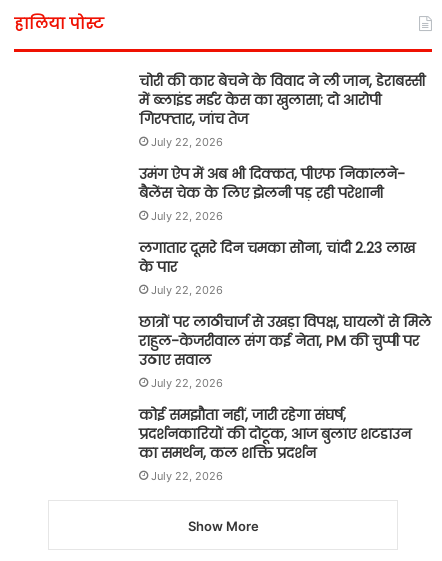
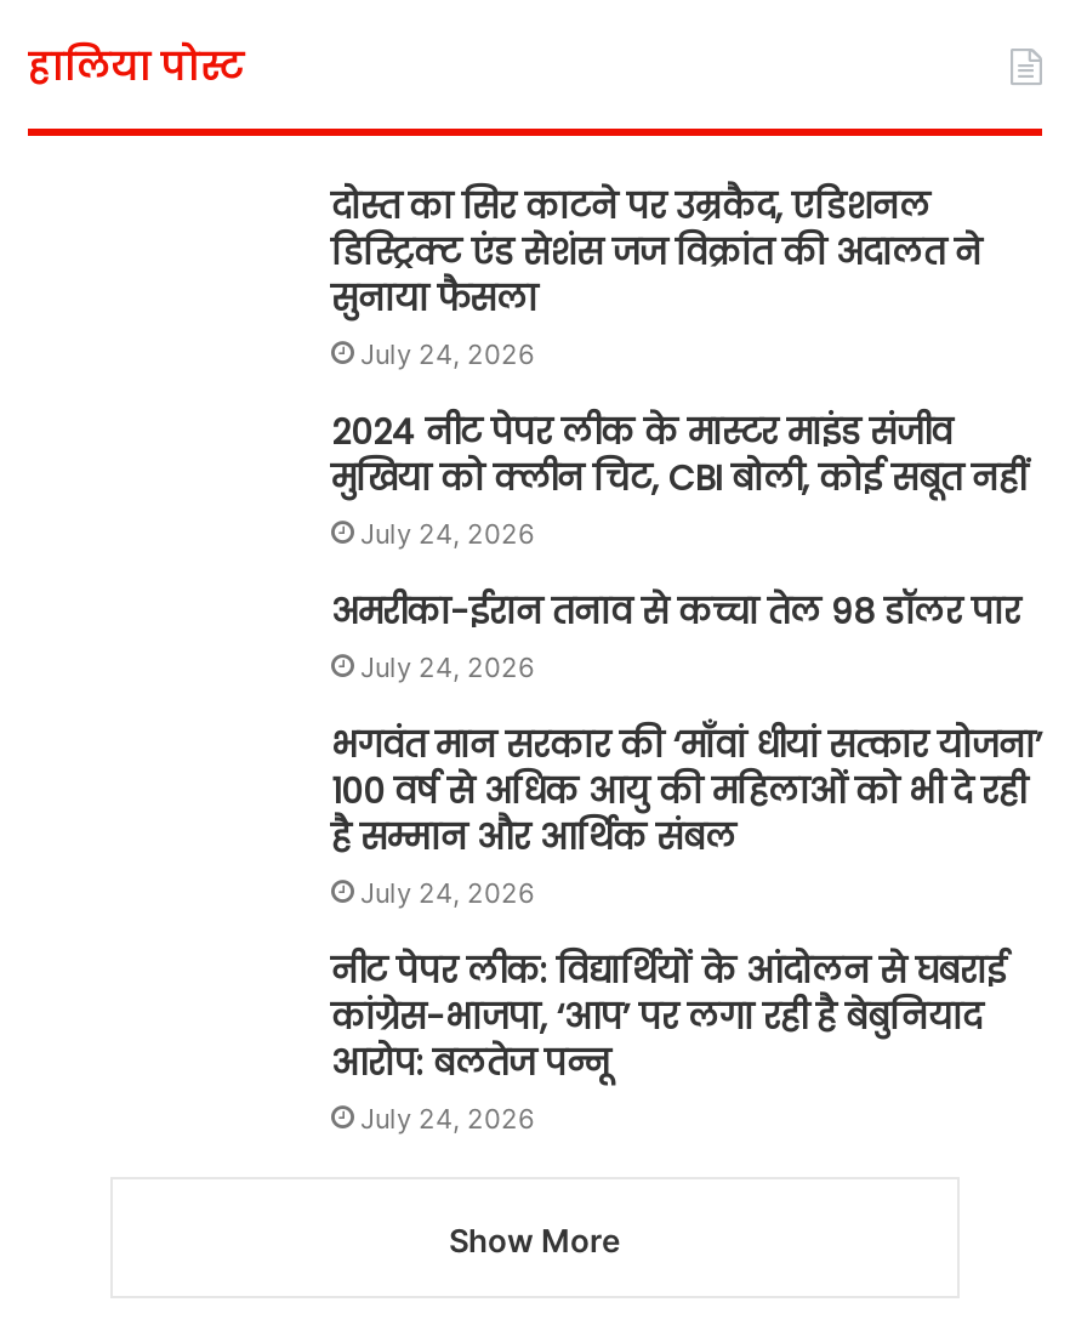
- चोरी की कार बेचने के विवाद ने ली जान, डेराबस्सी
- में ब्लाइंड मर्डर केस का खुलासा; दो आरोपी
- गिरफ्तार, जांच तेज
- July 22, 2026
+ दोस्त का सिर काटने पर उम्रकैद, एडिशनल
+ डिस्ट्रिक्ट एंड सेशंस जज विक्रांत की अदालत ने
+ सुनाया फैसला
+ July 24, 2026

- उमंग ऐप में अब भी दिक्कत, पीएफ निकालने-
- बैलेंस चेक के लिए झेलनी पड़ रही परेशानी
- July 22, 2026
+ 2024 नीट पेपर लीक के मास्टर माइंड संजीव
+ मुखिया को क्लीन चिट, CBI बोली, कोई सबूत नहीं
+ July 24, 2026

- लगातार दूसरे दिन चमका सोना, चांदी 2.23 लाख
- के पार
- July 22, 2026
+ अमरीका-ईरान तनाव से कच्चा तेल 98 डॉलर पार
+ July 24, 2026

- छात्रों पर लाठीचार्ज से उखड़ा विपक्ष, घायलों से मिले
- राहुल-केजरीवाल संग कई नेता, PM की चुप्पी पर
- उठाए सवाल
- July 22, 2026
+ भगवंत मान सरकार की ‘माँवां धीयां सत्कार योजना’
+ 100 वर्ष से अधिक आयु की महिलाओं को भी दे रही
+ है सम्मान और आर्थिक संबल
+ July 24, 2026

- कोई समझौता नहीं, जारी रहेगा संघर्ष,
- प्रदर्शनकारियों की दोटूक, आज बुलाए शटडाउन
- का समर्थन, कल शक्ति प्रदर्शन
- July 22, 2026
+ नीट पेपर लीक: विद्यार्थियों के आंदोलन से घबराई
+ कांग्रेस-भाजपा, ‘आप’ पर लगा रही है बेबुनियाद
+ आरोप: बलतेज पन्नू
+ July 24, 2026
